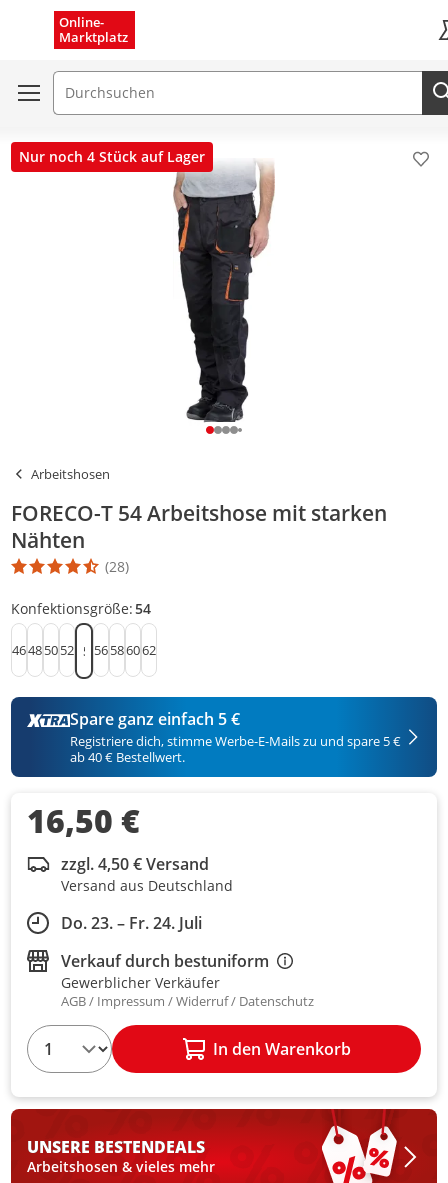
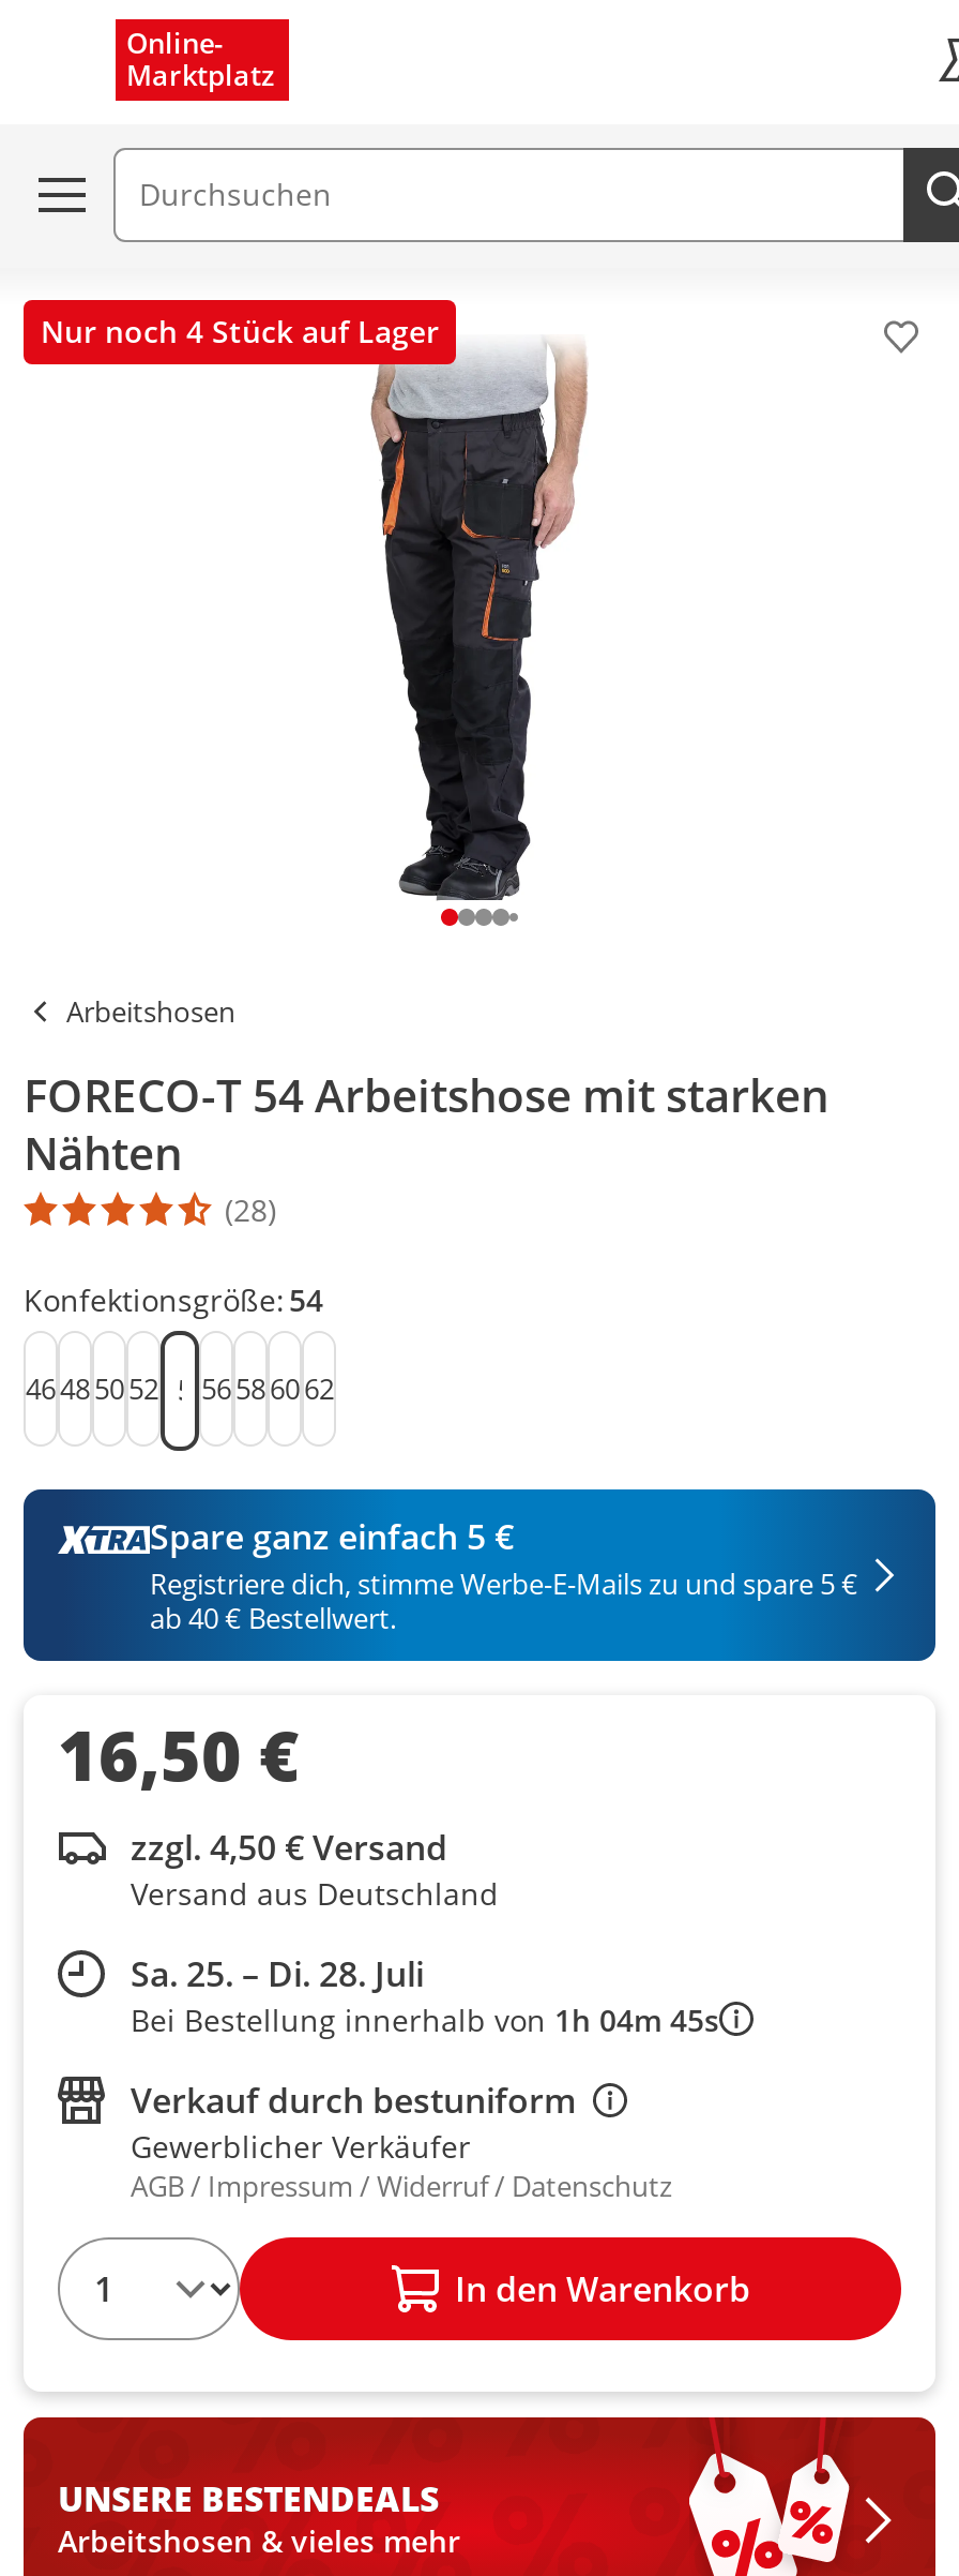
- Do. 23. – Fr. 24. Juli
+ Sa. 25. – Di. 28. Juli
+ Bei Bestellung innerhalb von 1h 04m 45s
